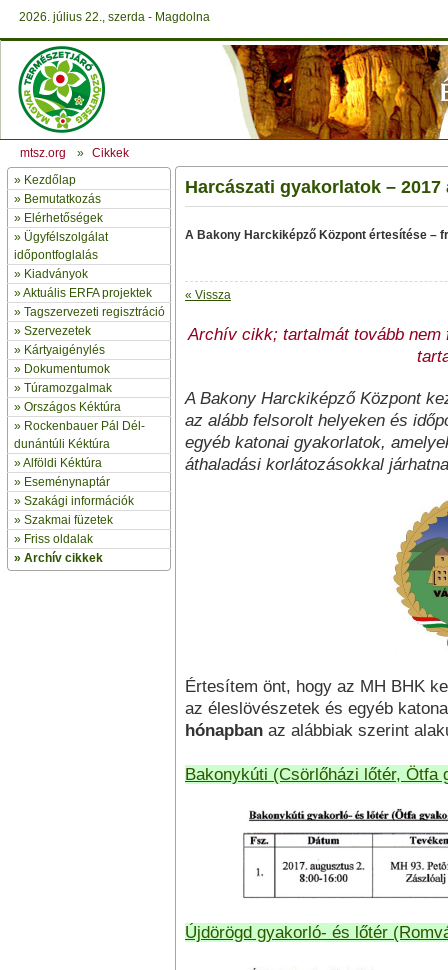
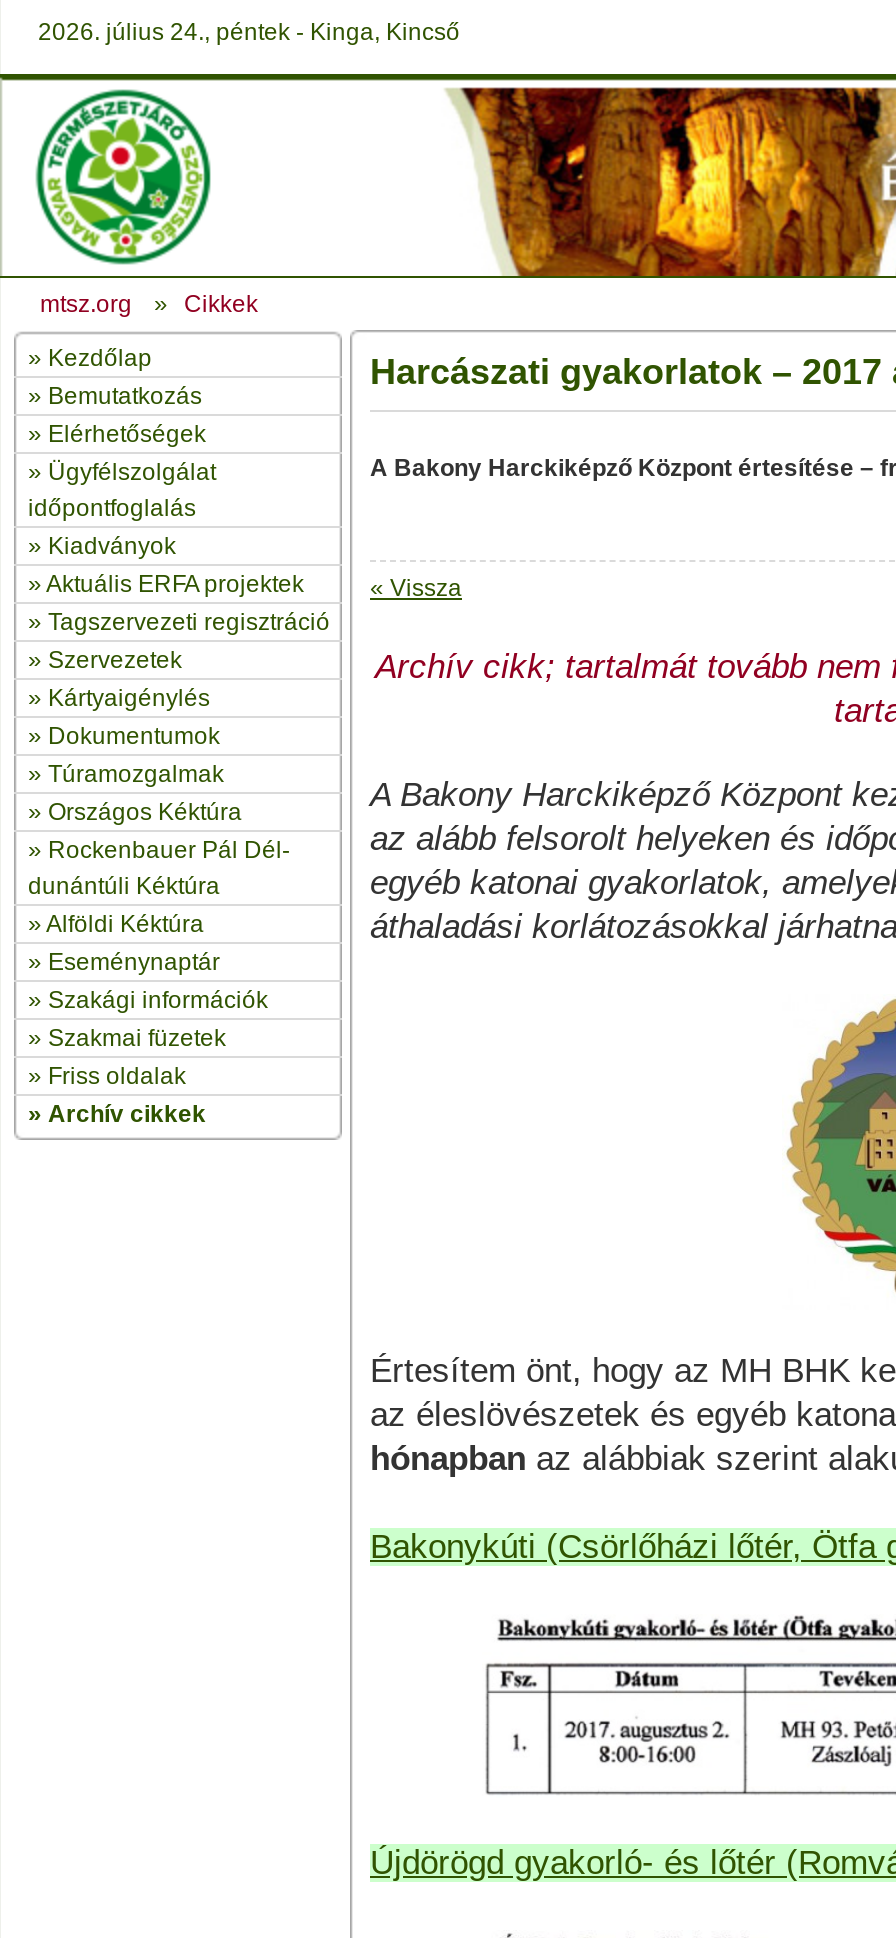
- 2026. július 22., szerda - Magdolna
+ 2026. július 24., péntek - Kinga, Kincső
